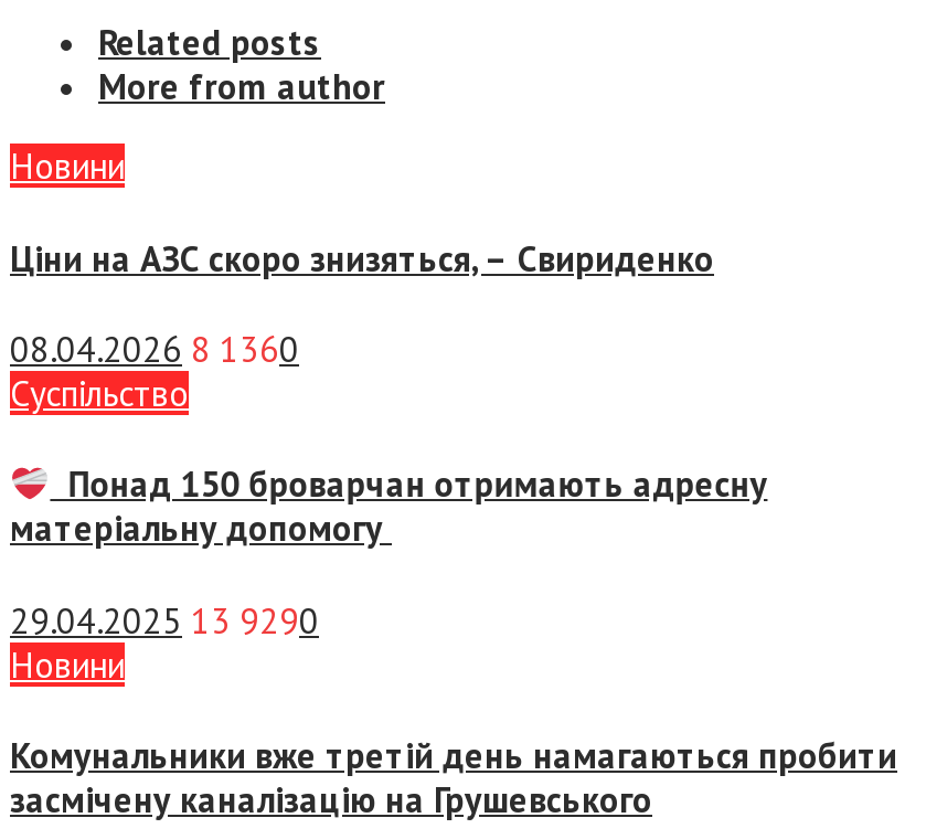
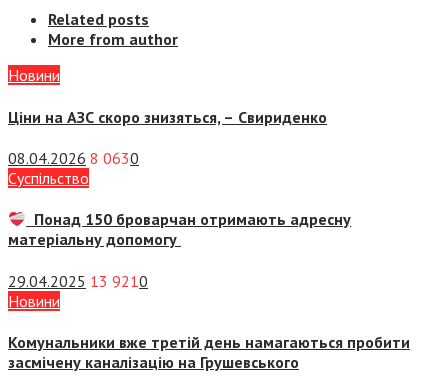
- 08.04.2026 8 1360
+ 08.04.2026 8 0630

- 29.04.2025 13 9290
+ 29.04.2025 13 9210
